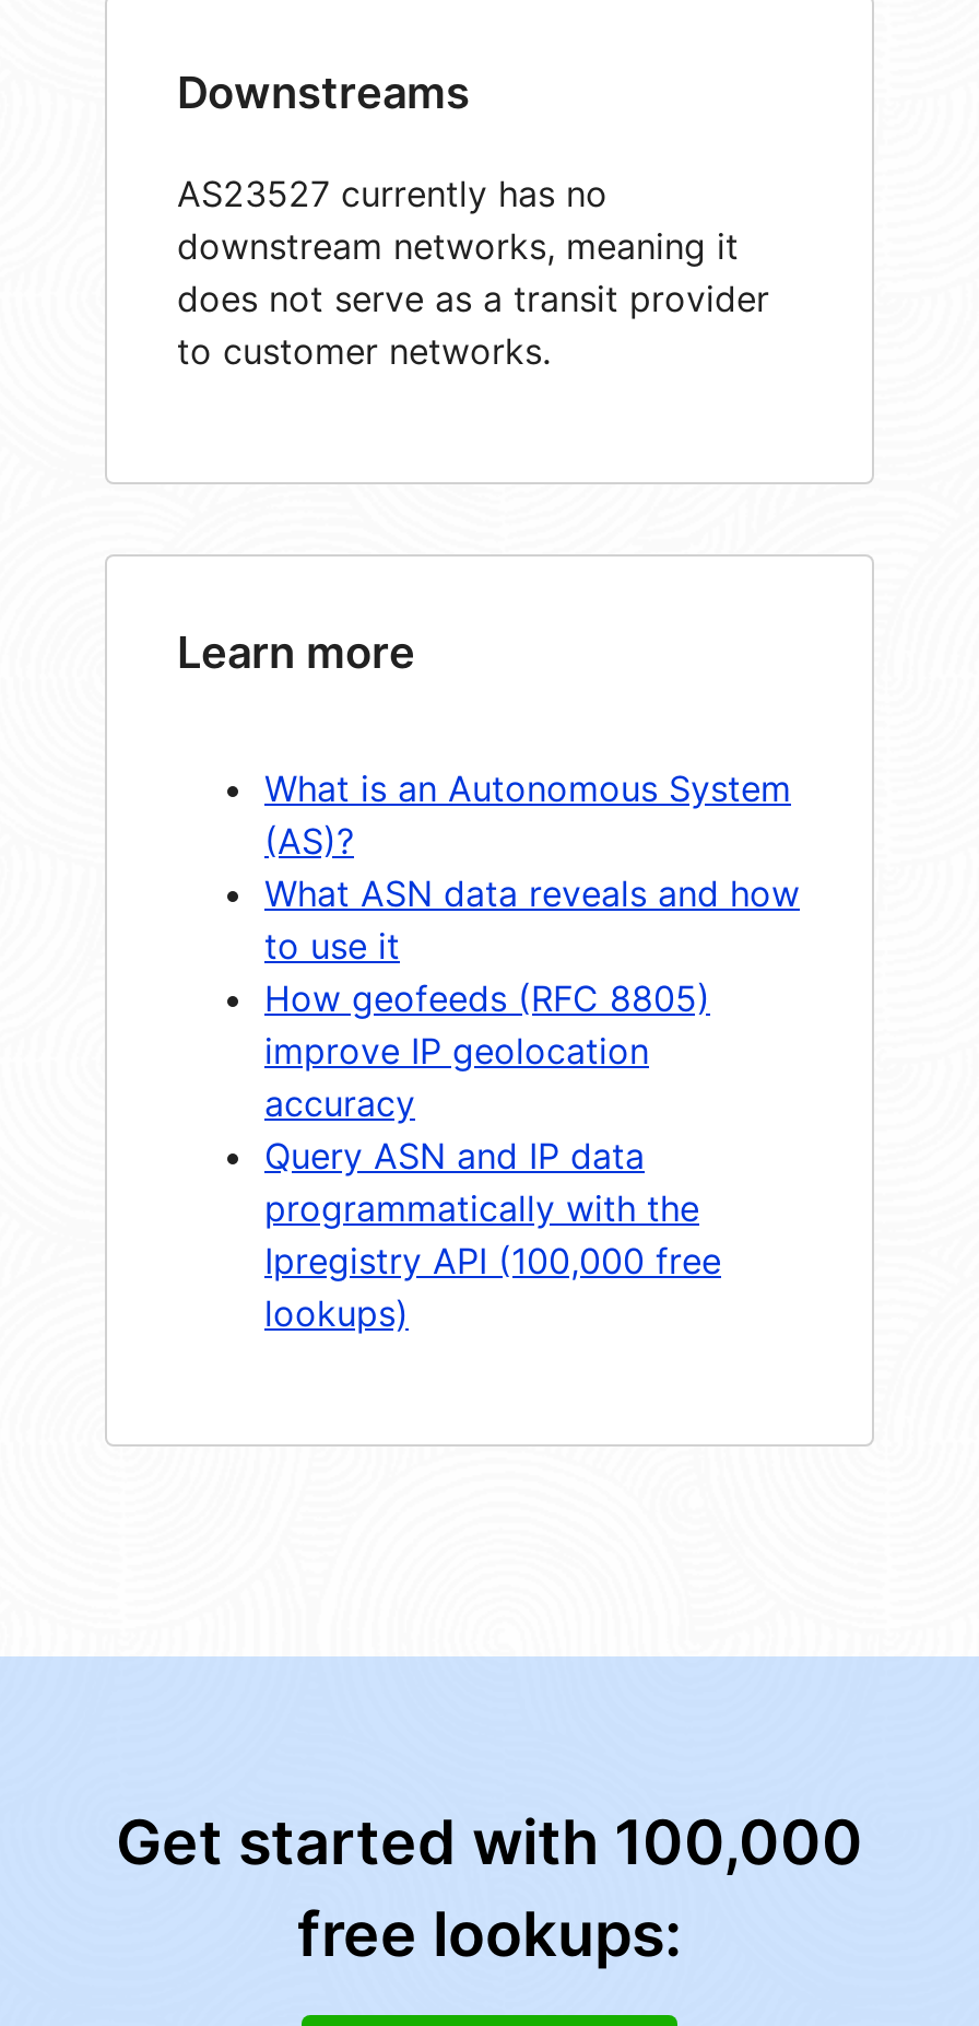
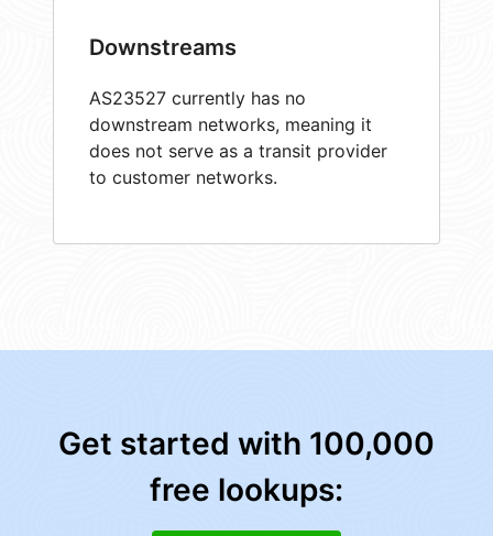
- Learn more
- What is an Autonomous System
- (AS)?
- What ASN data reveals and how
- to use it
- How geofeeds (RFC 8805)
- improve IP geolocation
- accuracy
- Query ASN and IP data
- programmatically with the
- Ipregistry API (100,000 free
- lookups)
